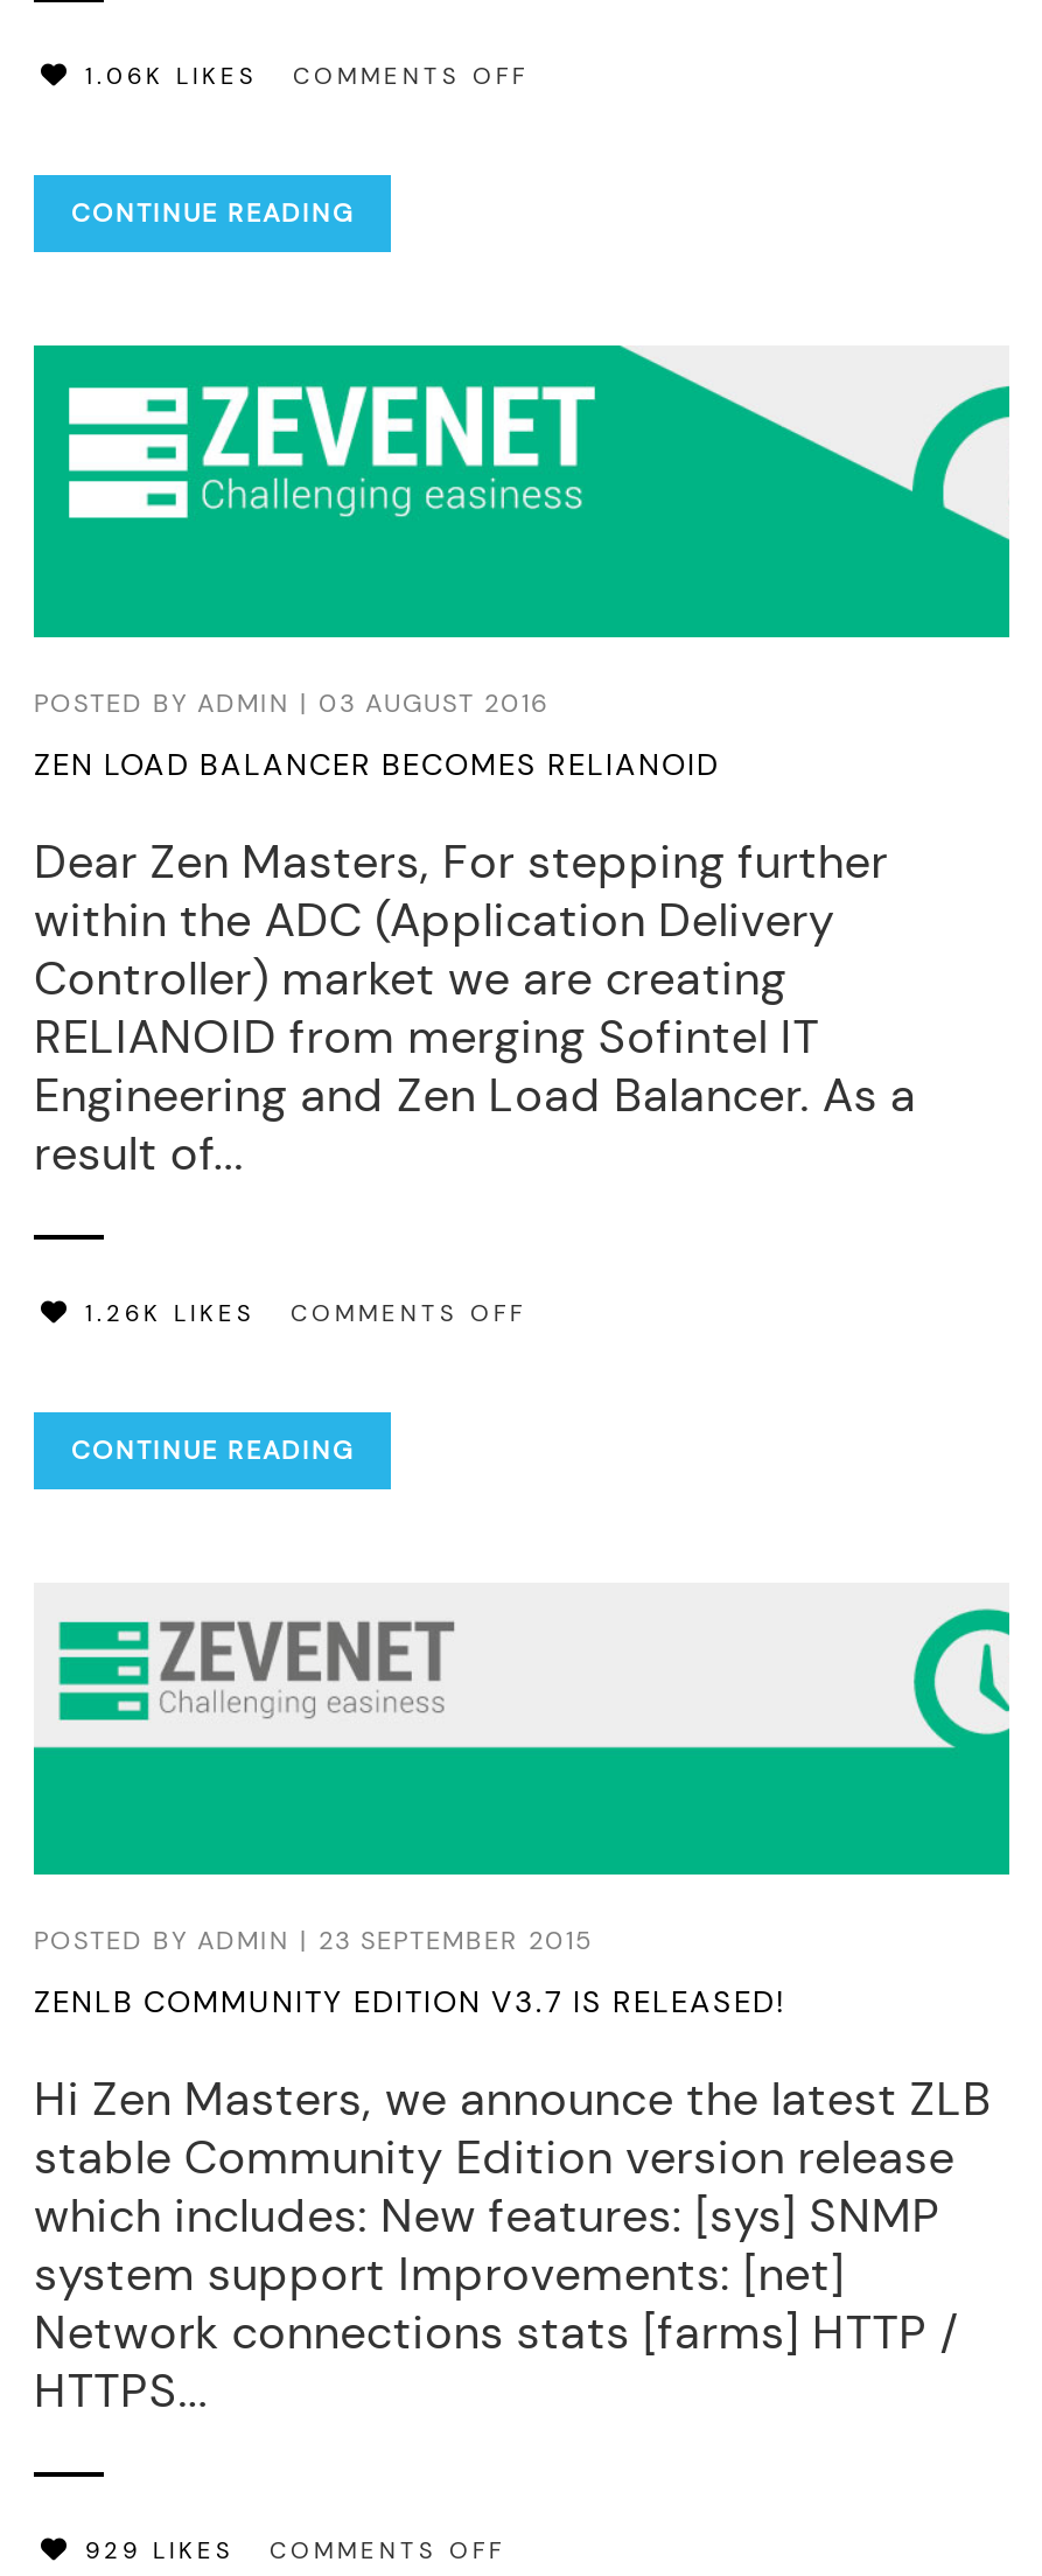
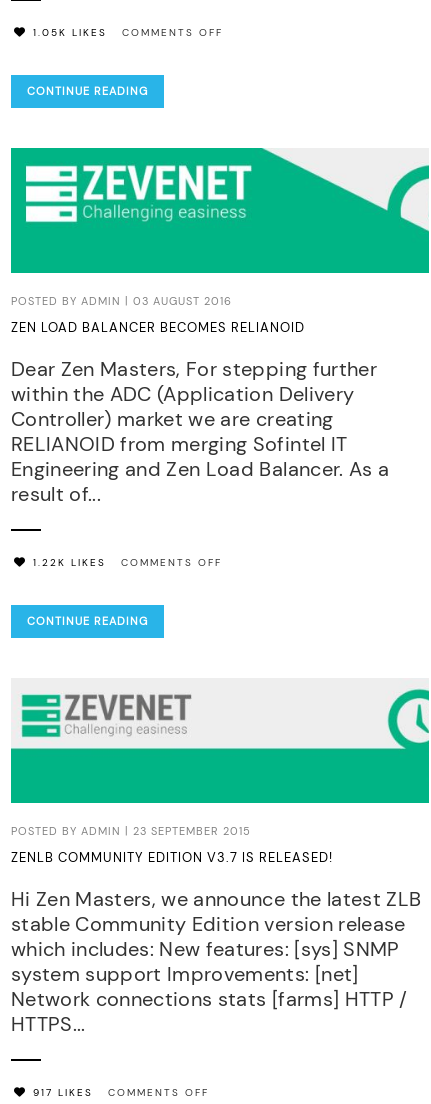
- 1.06K LIKES
+ 1.05K LIKES

- 1.26K LIKES
+ 1.22K LIKES

- 929 LIKES
+ 917 LIKES
